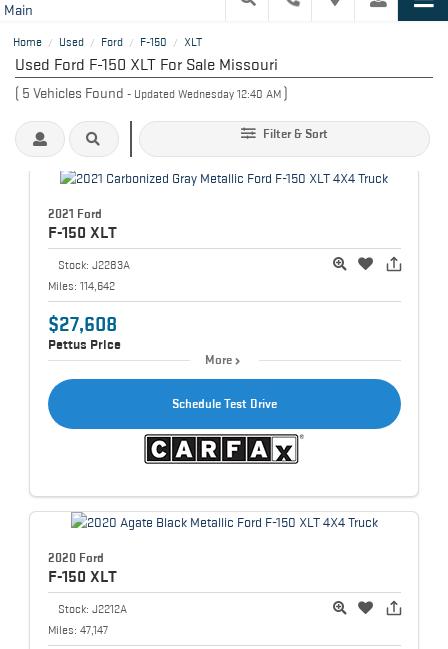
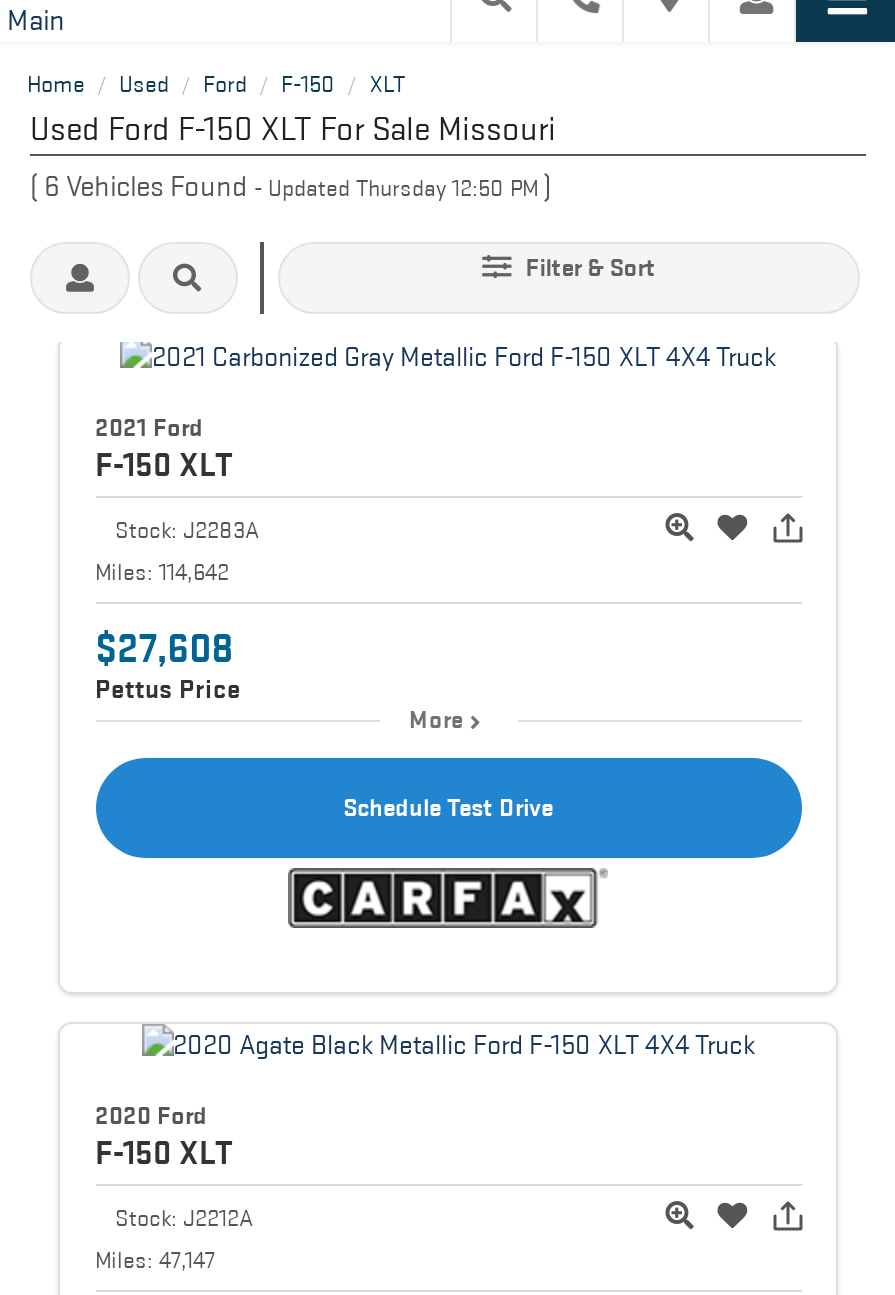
- (5 Vehicles Found - Updated Wednesday 12:40 AM)
+ (6 Vehicles Found - Updated Thursday 12:50 PM)
